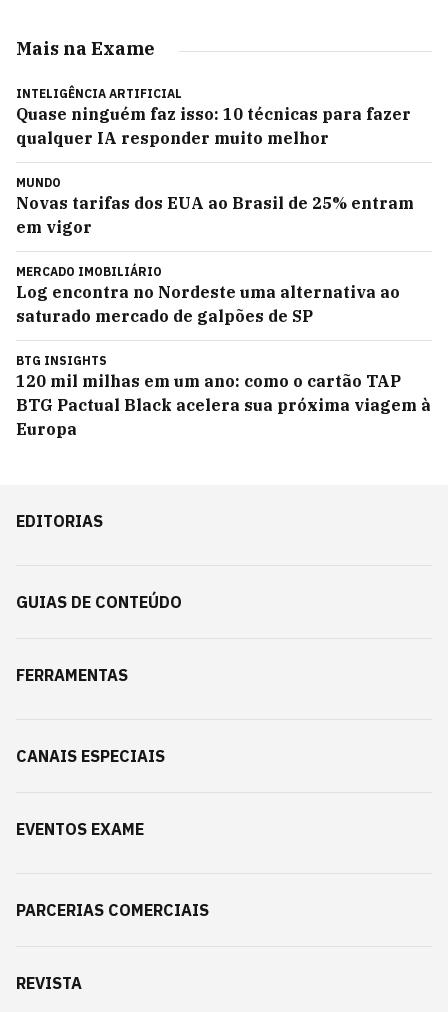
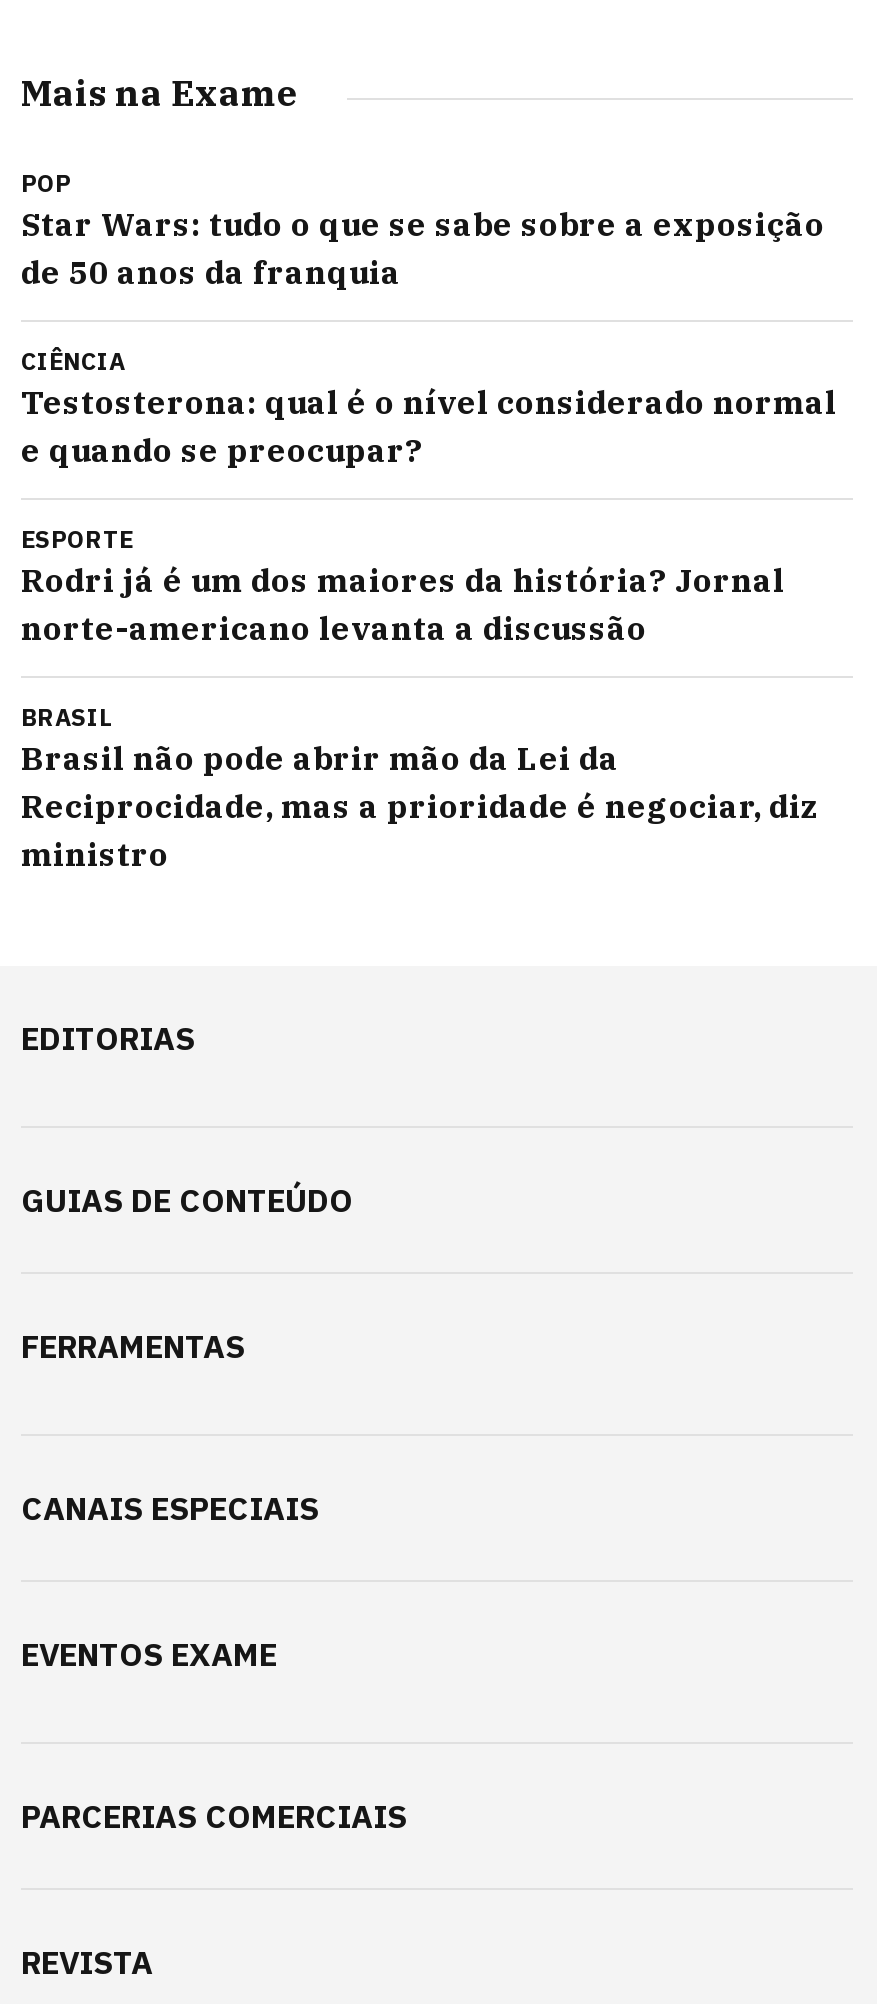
- INTELIGÊNCIA ARTIFICIAL
- Quase ninguém faz isso: 10 técnicas para fazer
- qualquer IA responder muito melhor
+ POP
+ Star Wars: tudo o que se sabe sobre a exposição
+ de 50 anos da franquia

- MUNDO
- Novas tarifas dos EUA ao Brasil de 25% entram
- em vigor
+ CIÊNCIA
+ Testosterona: qual é o nível considerado normal
+ e quando se preocupar?

- MERCADO IMOBILIÁRIO
- Log encontra no Nordeste uma alternativa ao
- saturado mercado de galpões de SP
+ ESPORTE
+ Rodri já é um dos maiores da história? Jornal
+ norte-americano levanta a discussão

- BTG INSIGHTS
- 120 mil milhas em um ano: como o cartão TAP
- BTG Pactual Black acelera sua próxima viagem à
- Europa
+ BRASIL
+ Brasil não pode abrir mão da Lei da
+ Reciprocidade, mas a prioridade é negociar, diz
+ ministro
